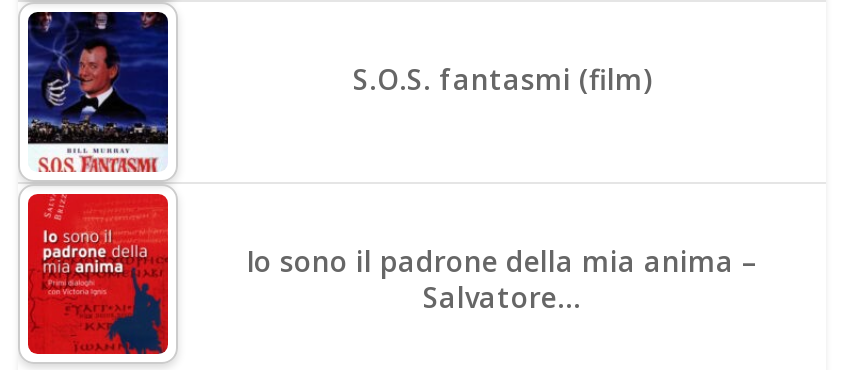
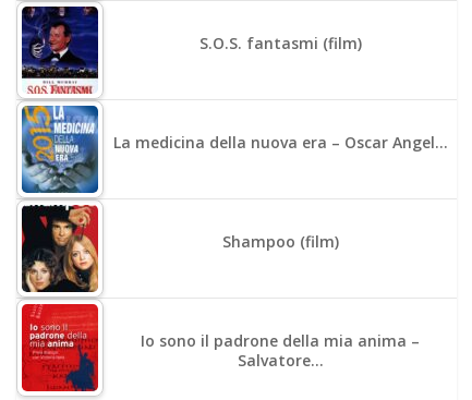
+ [image]

+ [image]
+ La medicina della nuova era – Oscar Angel…

+ Shampoo (film)
